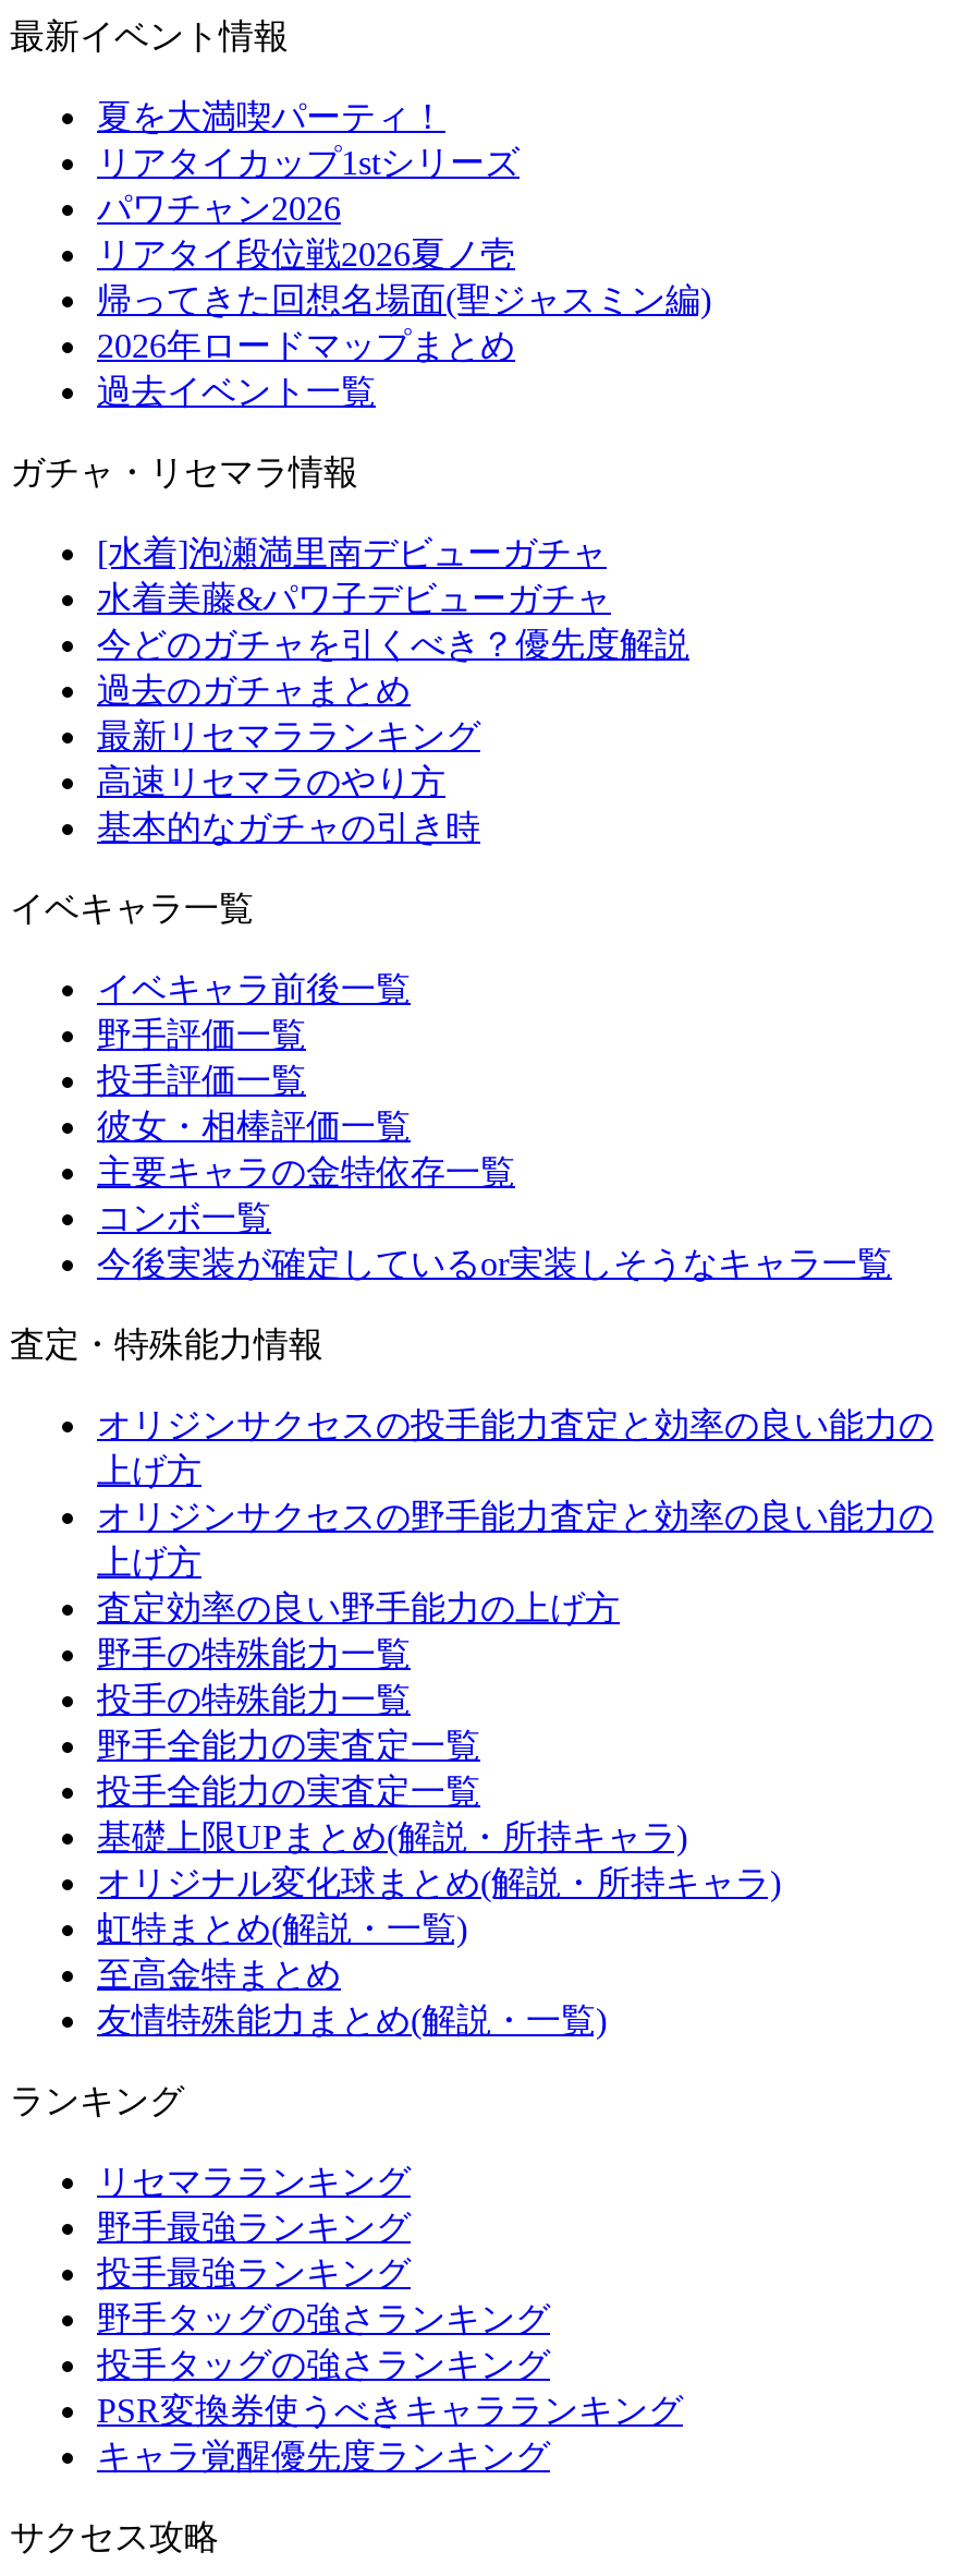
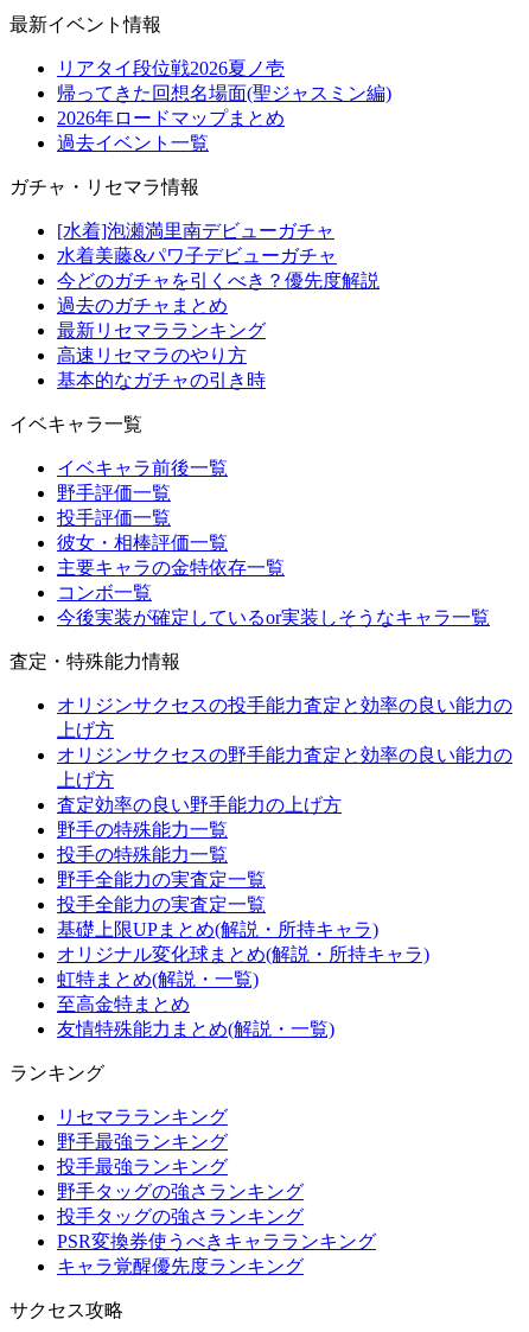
- 夏を大満喫パーティ！
- リアタイカップ1stシリーズ
- パワチャン2026
